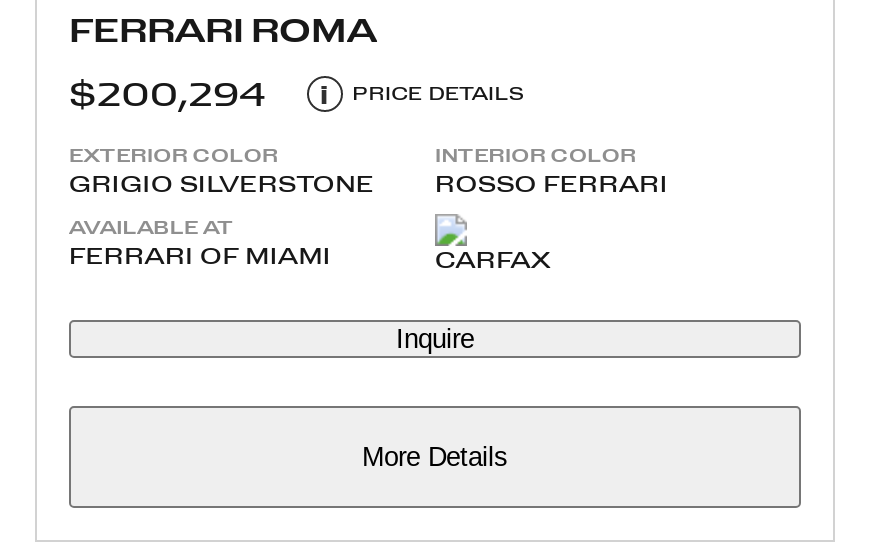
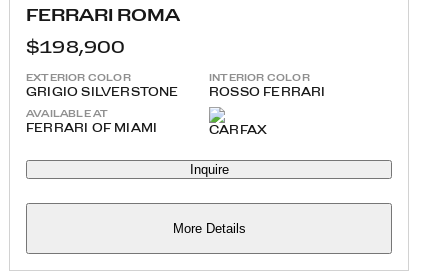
- $200,294
- i
- PRICE DETAILS
+ $198,900
